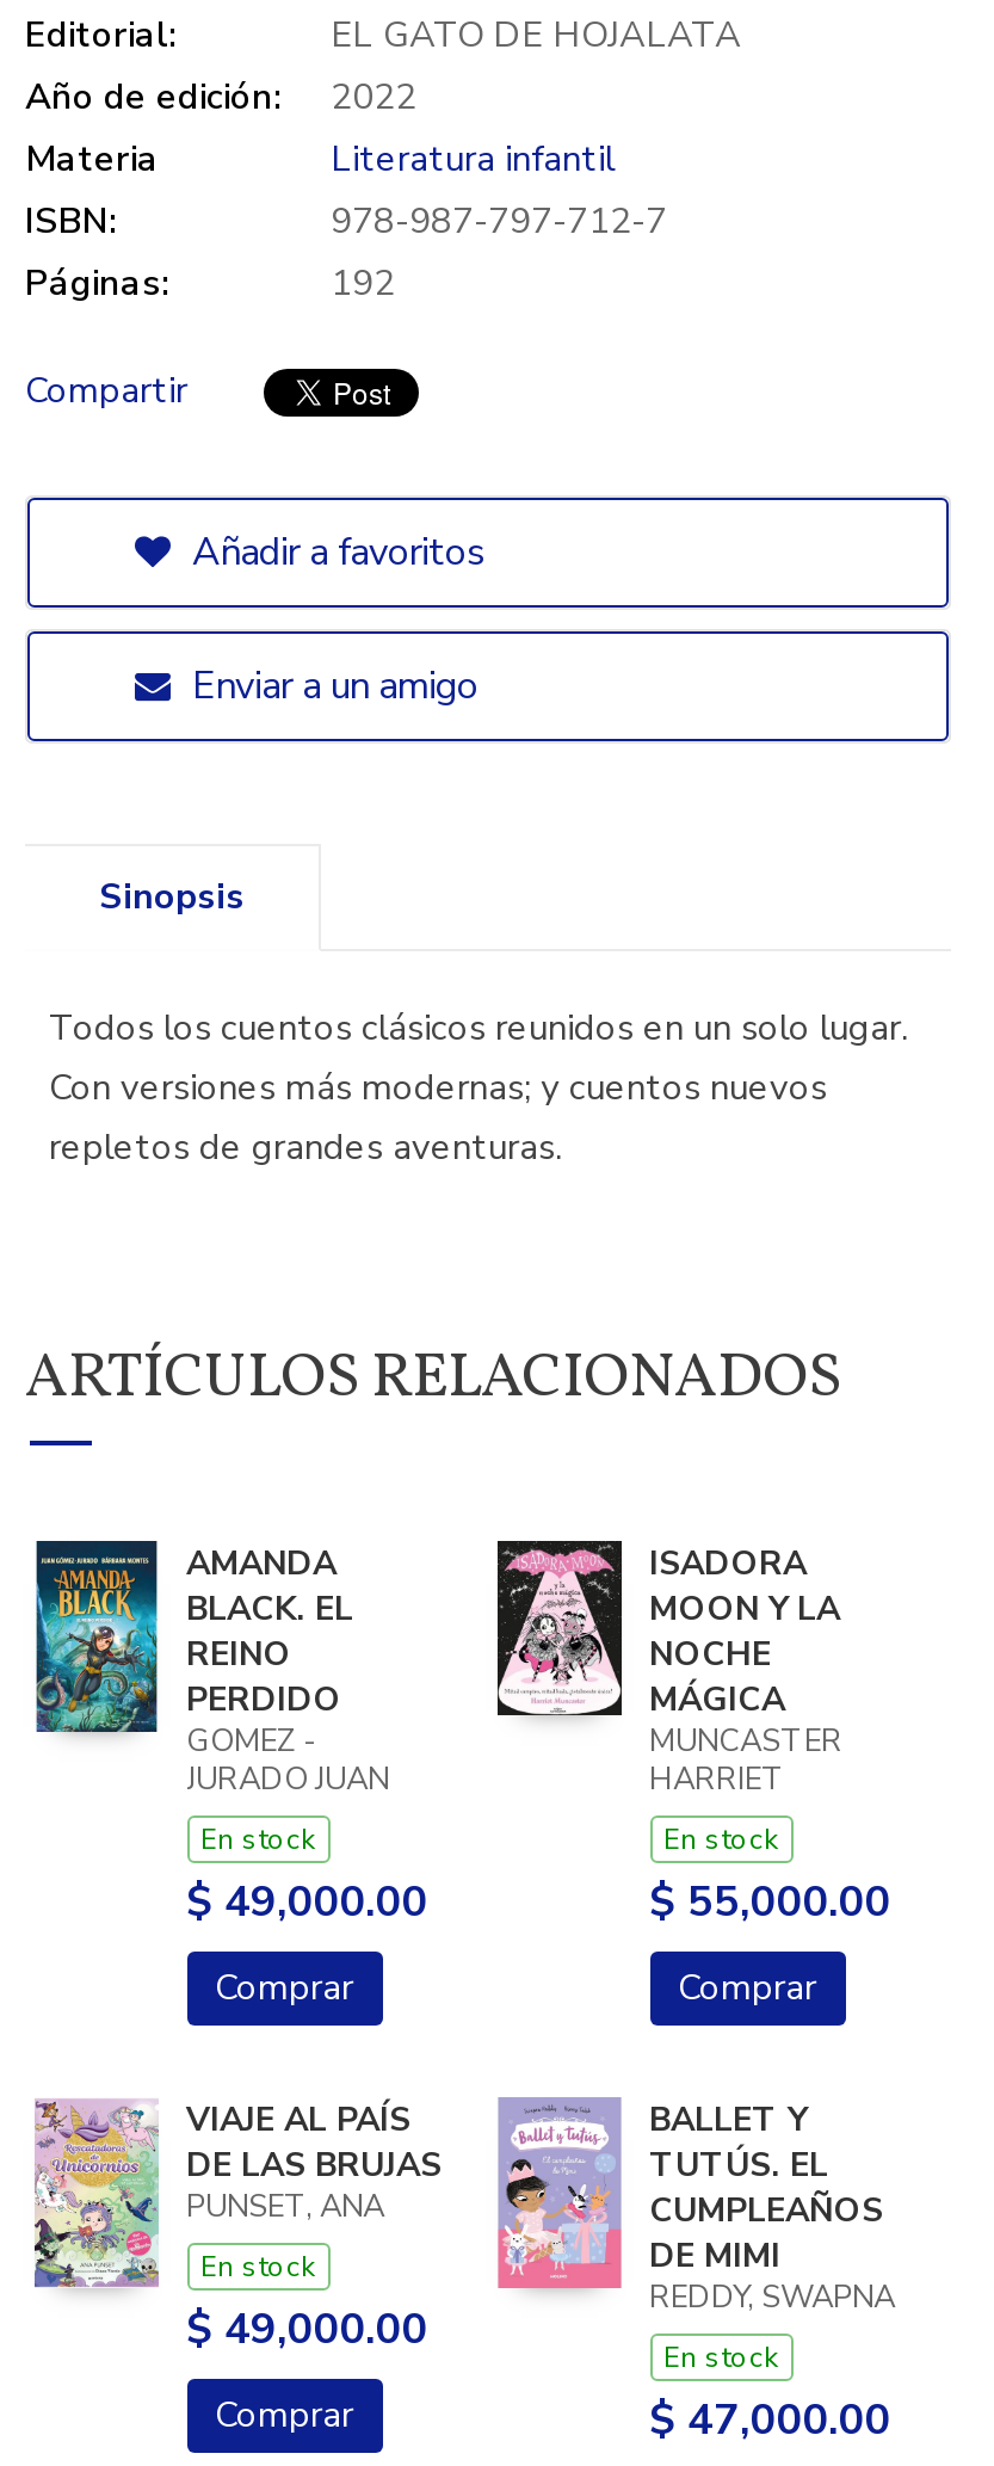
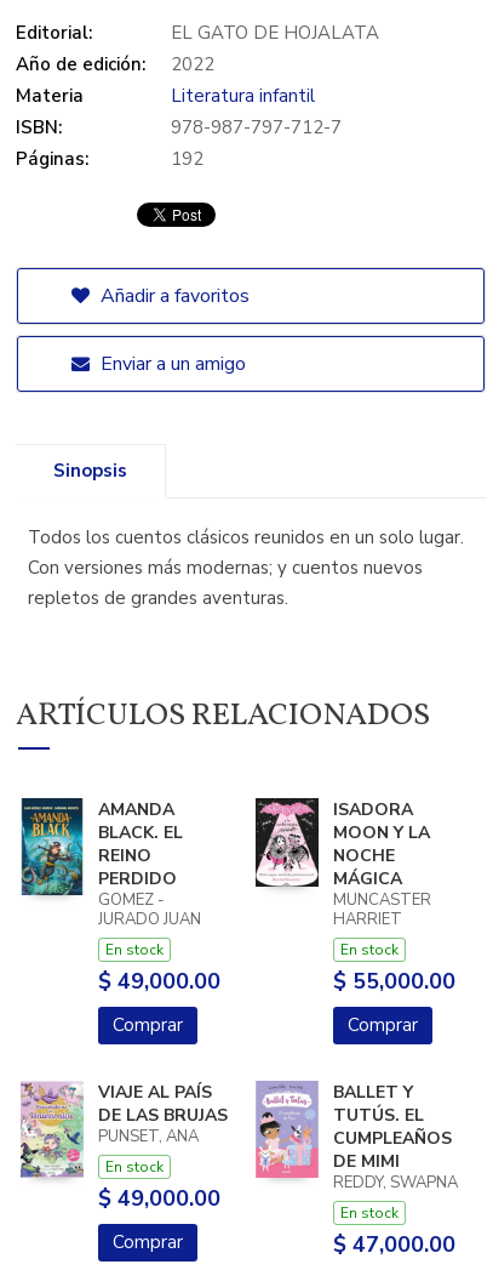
- Compartir
